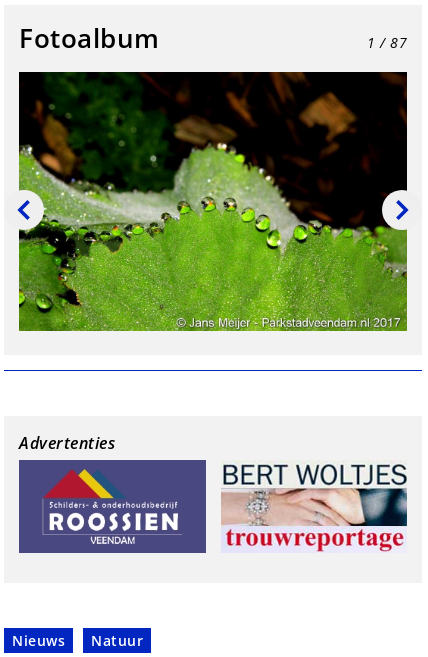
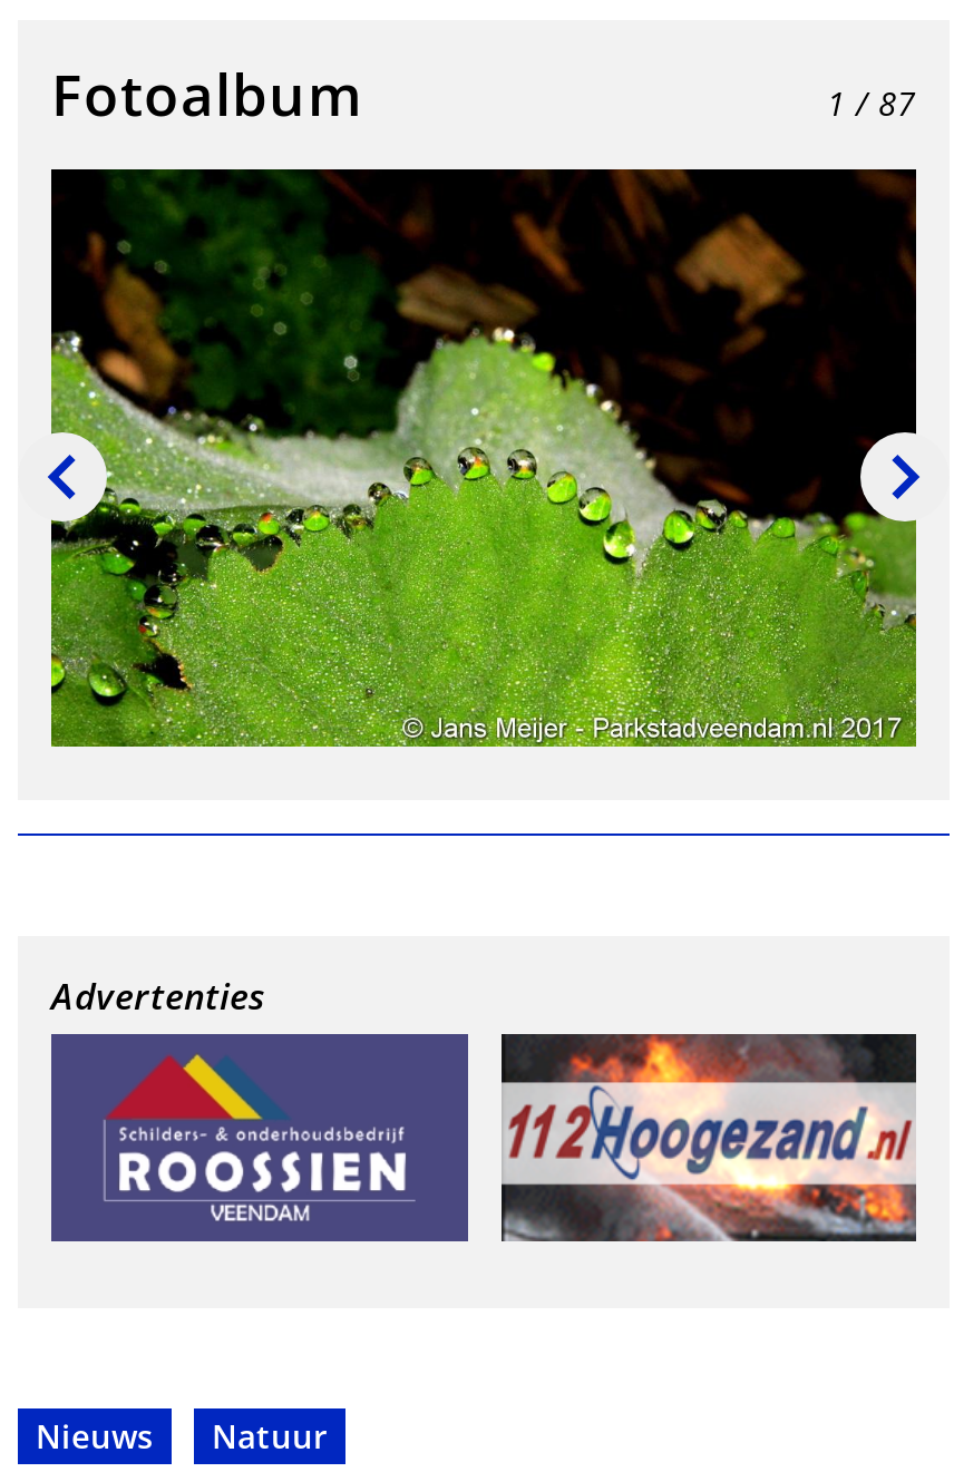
- [image]
+ [image]
